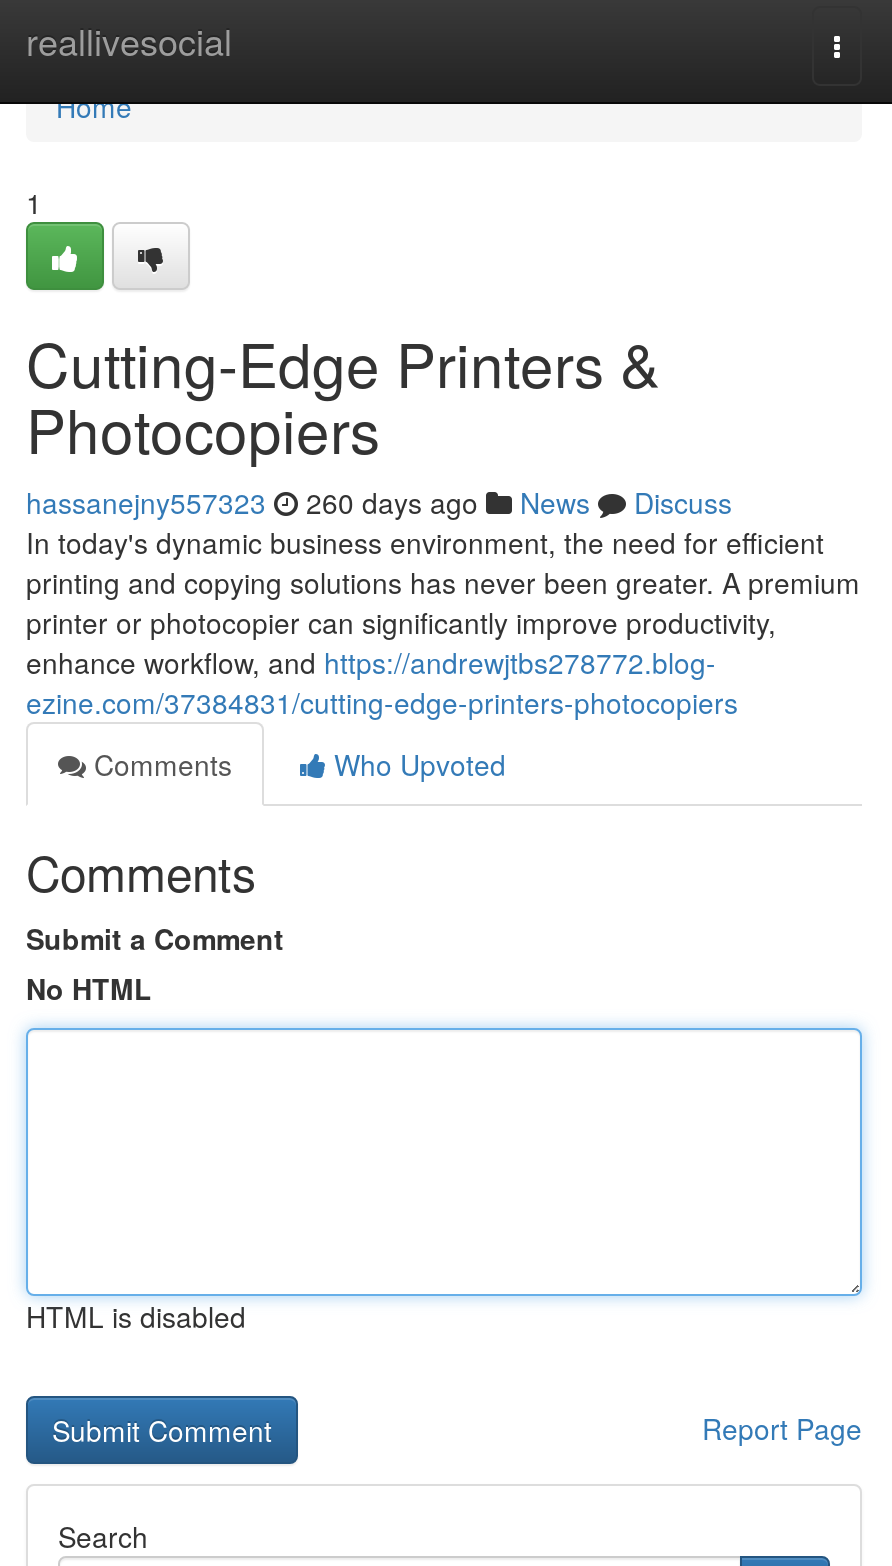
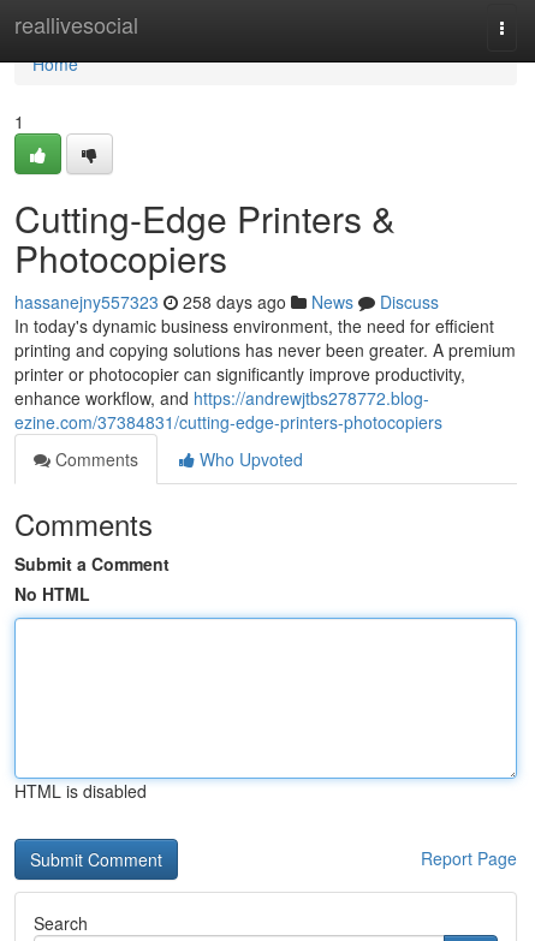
- hassanejny557323 260 days ago News Discuss
+ hassanejny557323 258 days ago News Discuss
